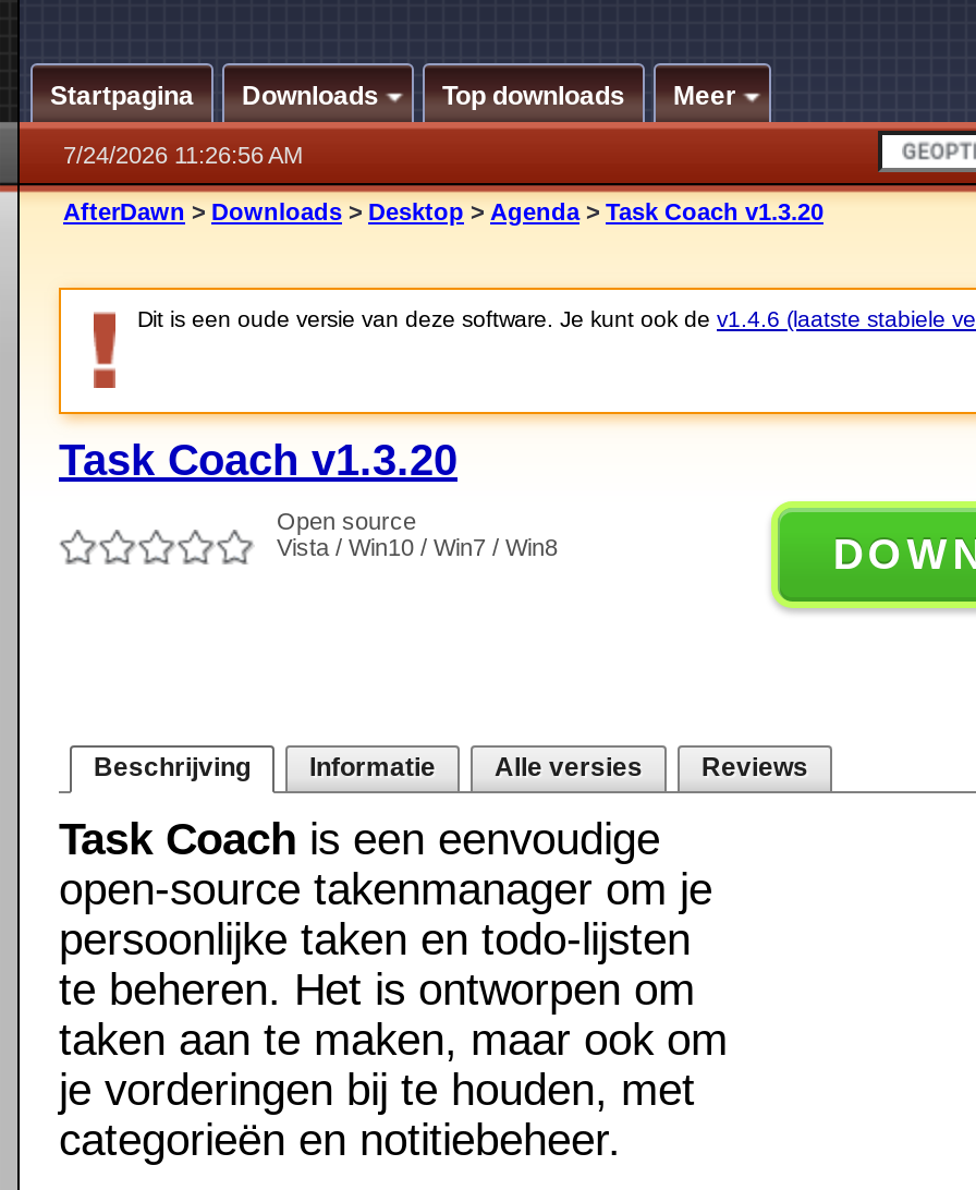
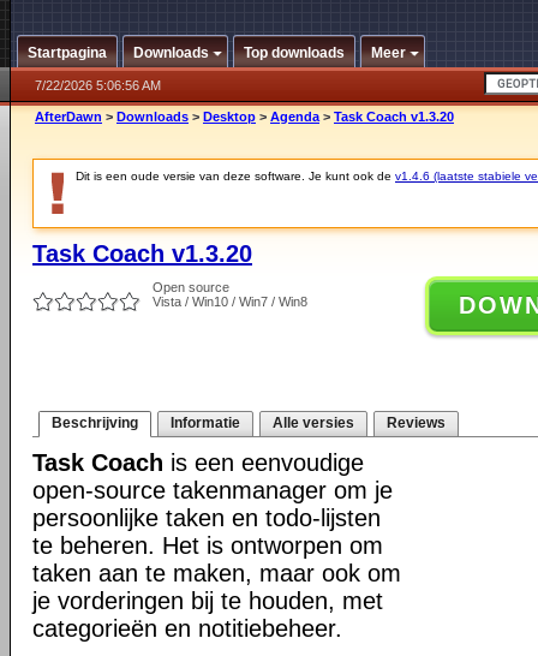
- 7/24/2026 11:26:56 AM
+ 7/22/2026 5:06:56 AM
